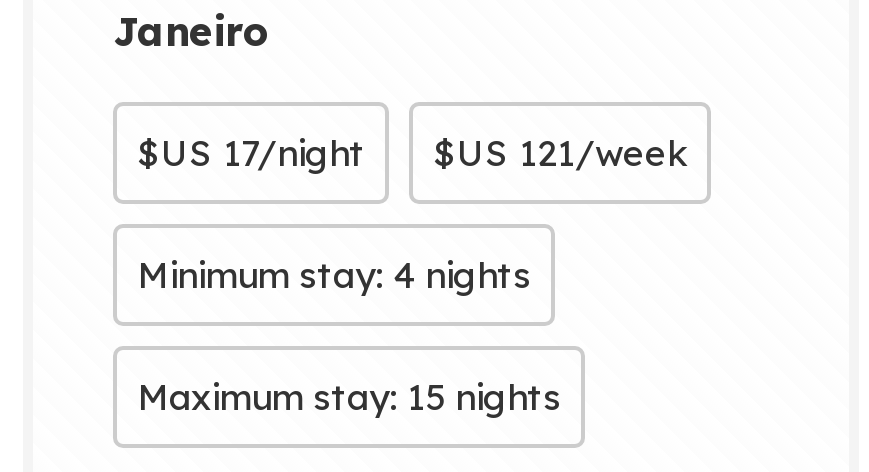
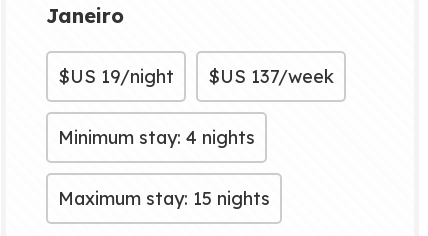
- $US 17/night
+ $US 19/night

- $US 121/week
+ $US 137/week
